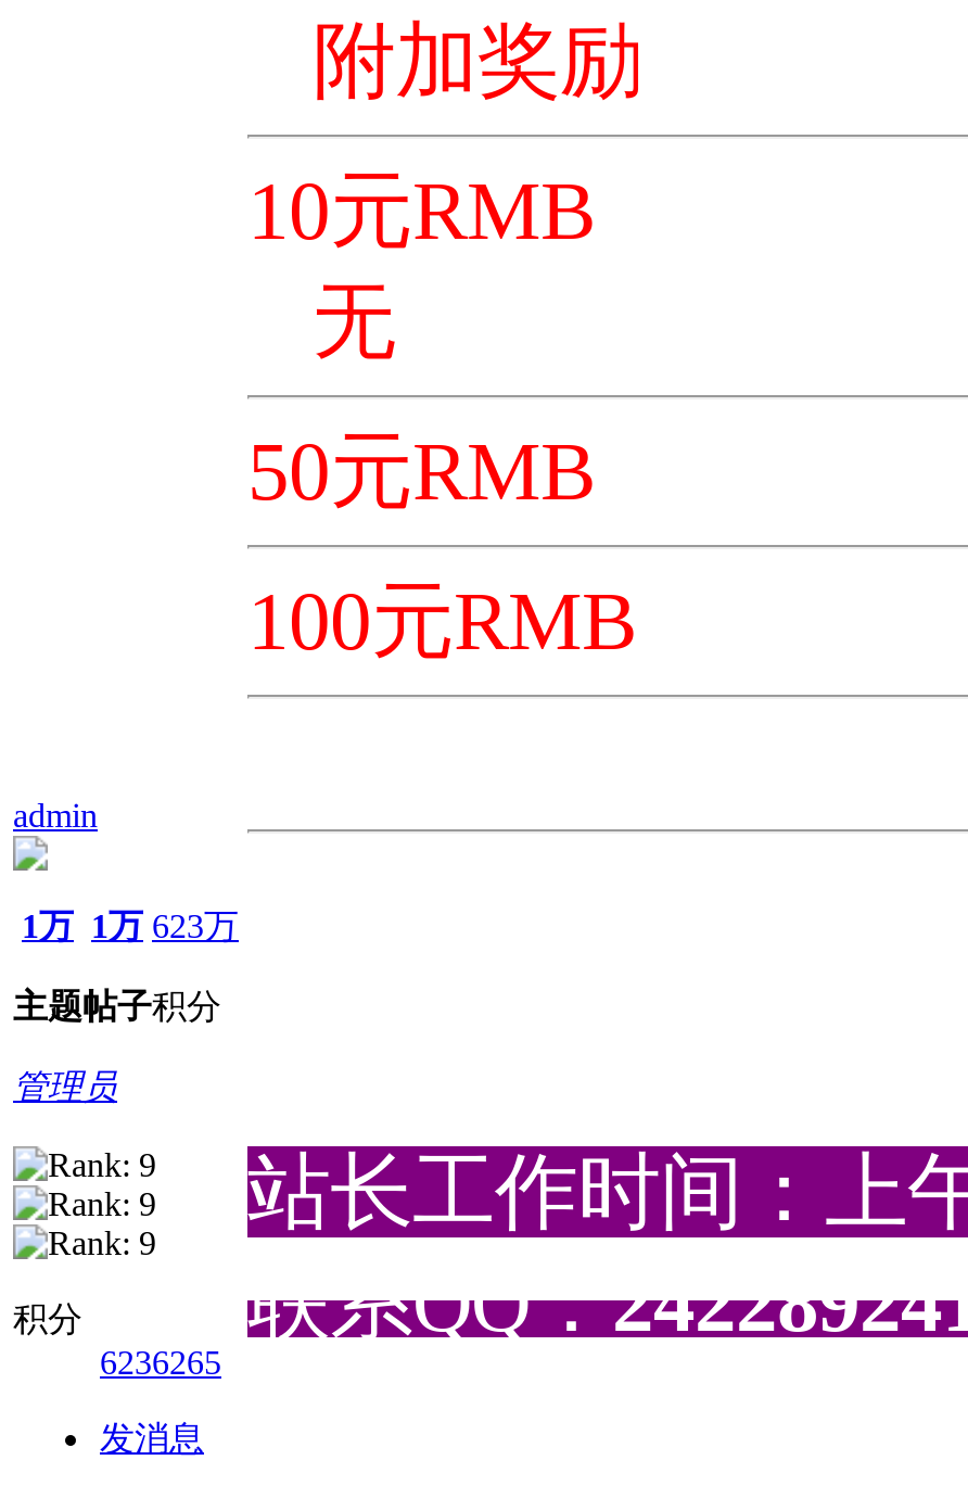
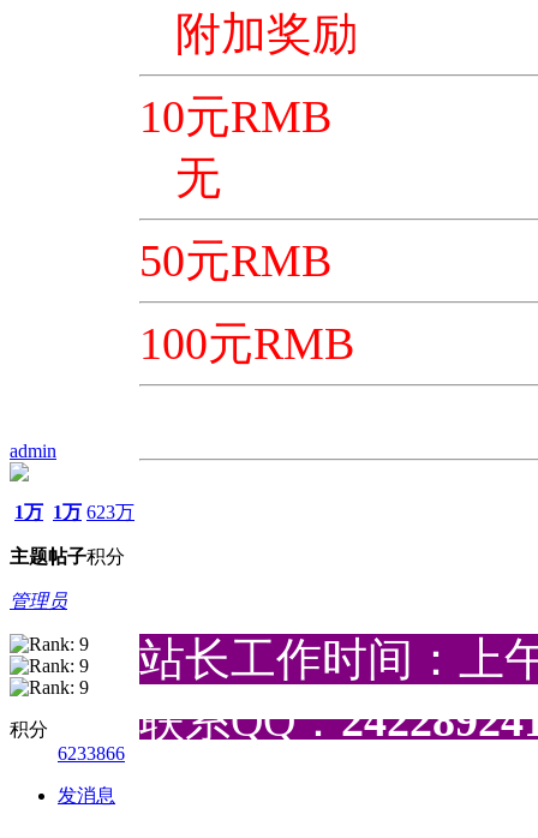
- 6236265
+ 6233866
